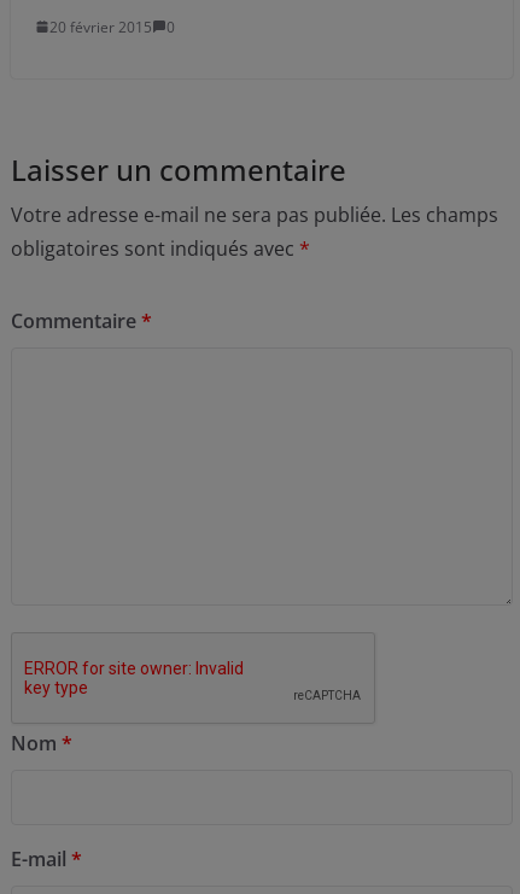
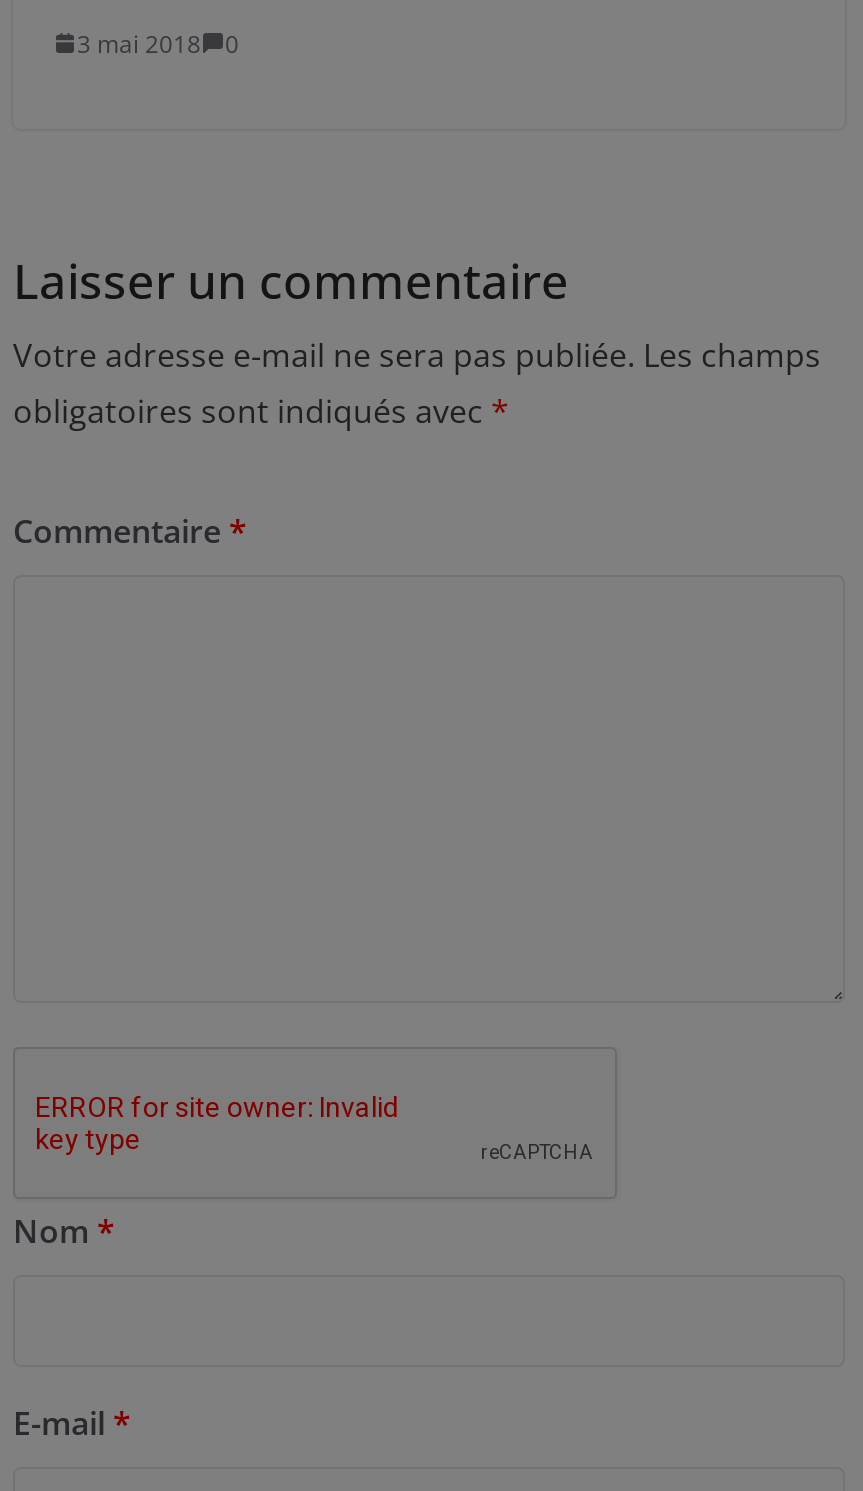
- 20 février 2015 0
+ 3 mai 2018 0
